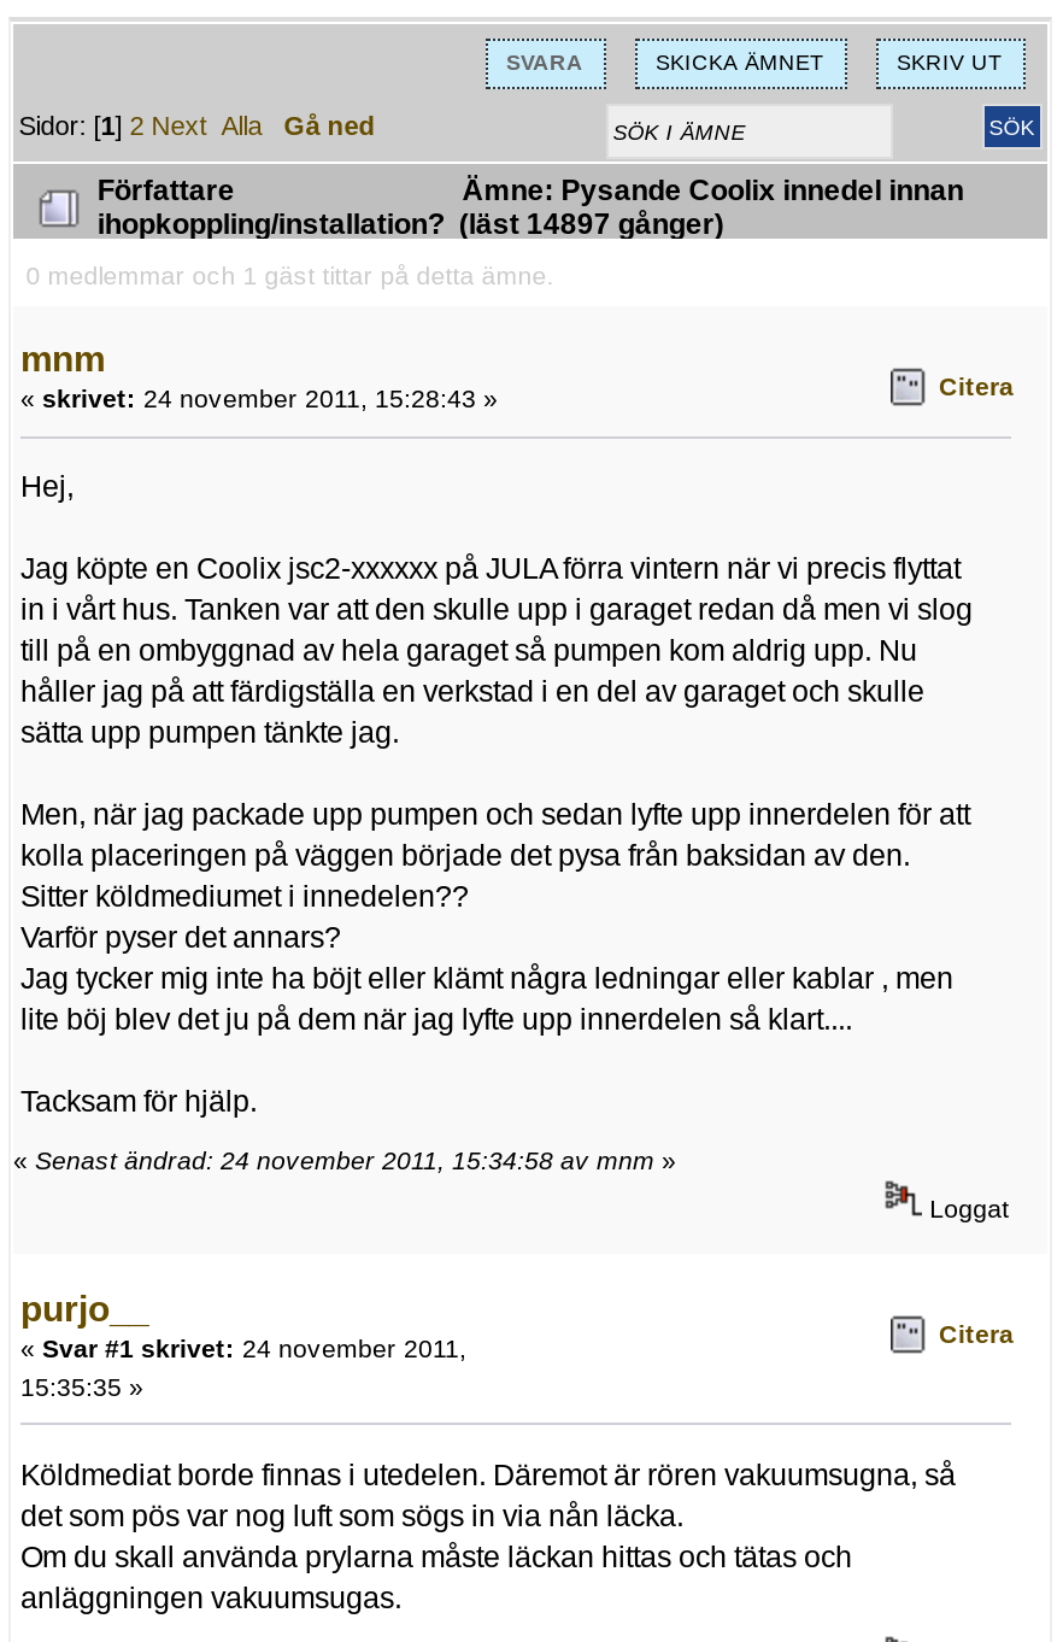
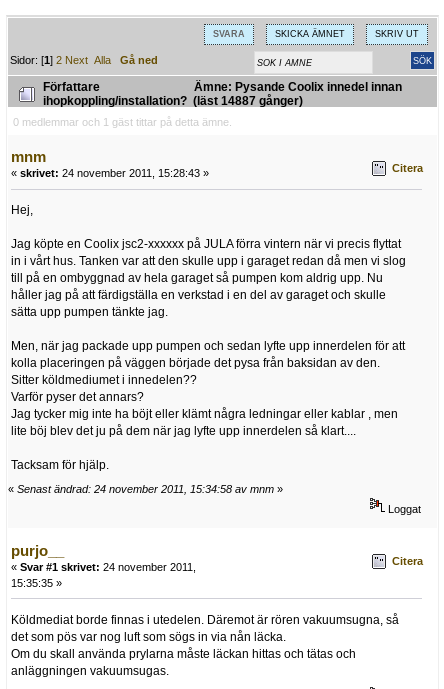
- ihopkoppling/installation? (läst 14897 gånger)
+ ihopkoppling/installation? (läst 14887 gånger)
